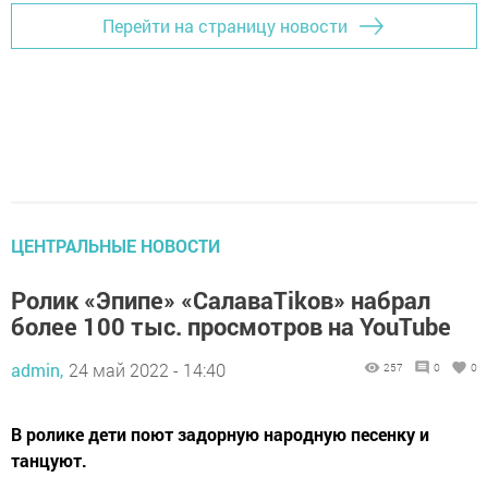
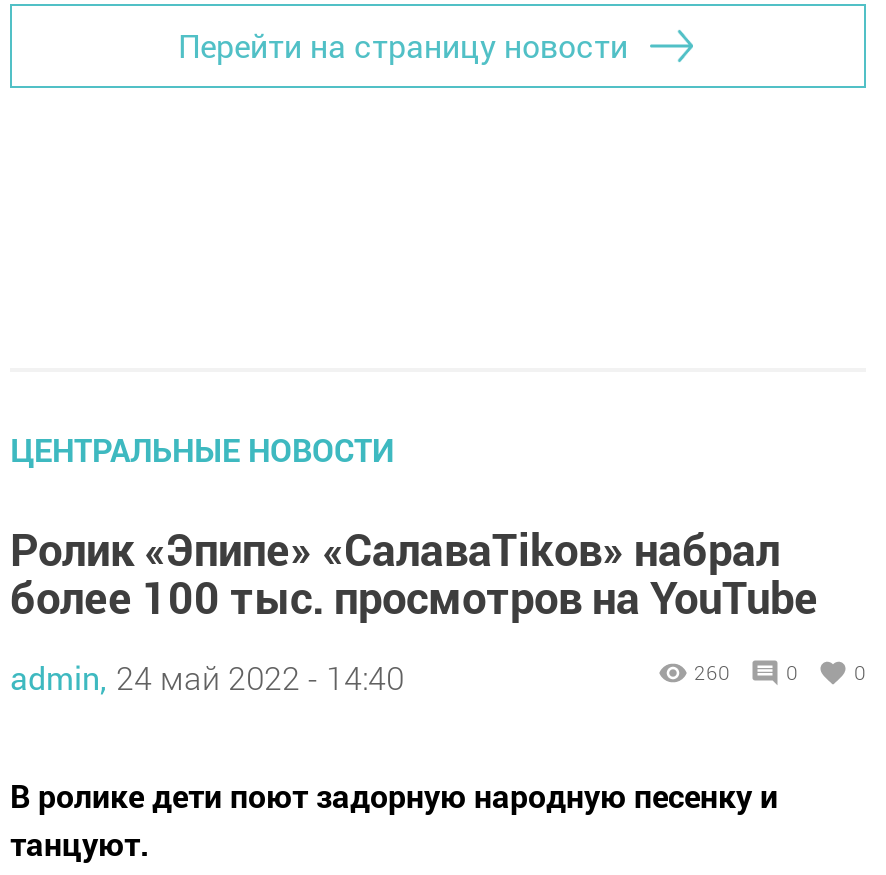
- 257
+ 260
